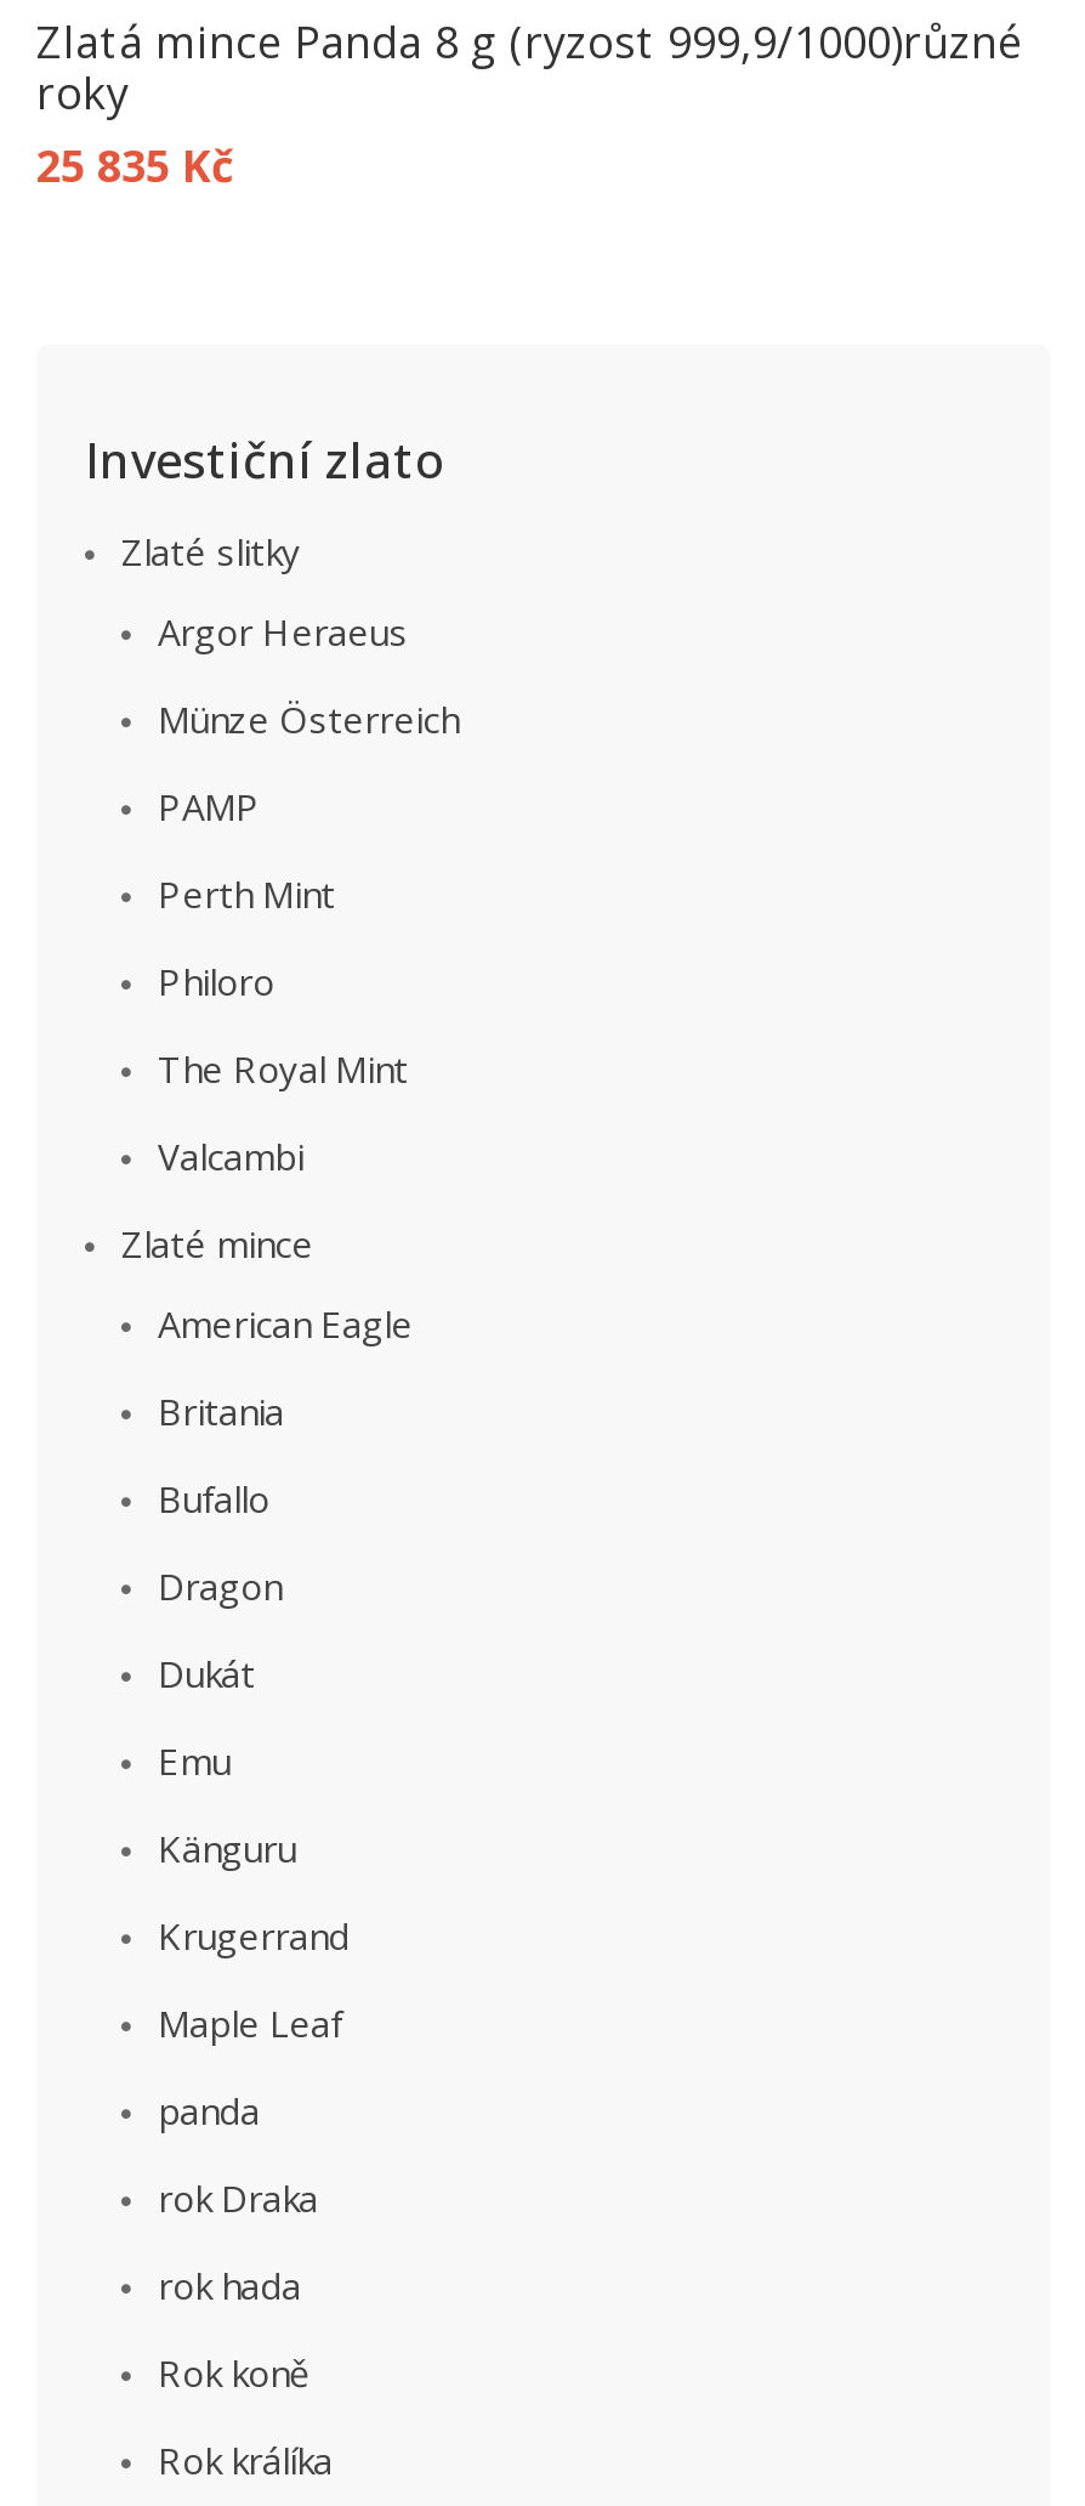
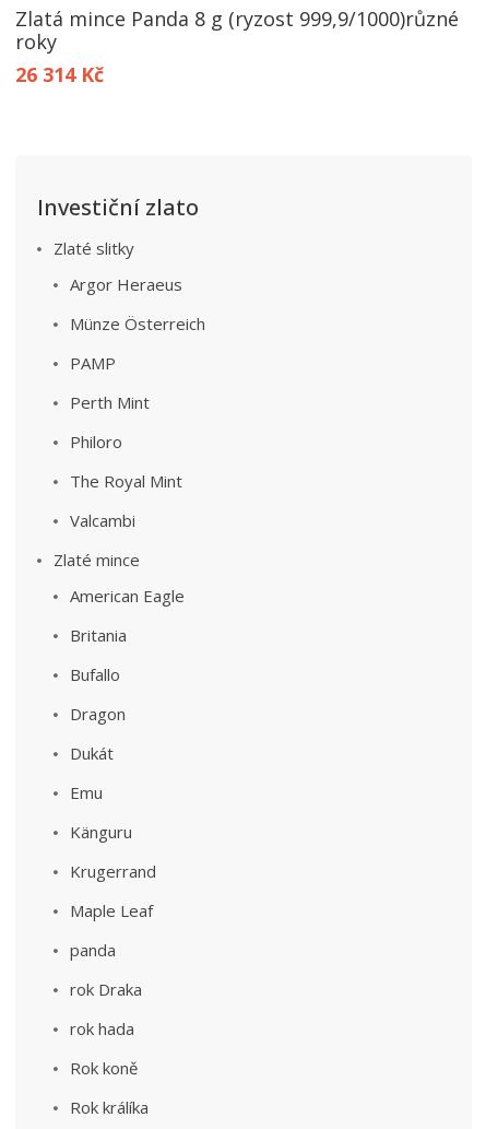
- 25 835 Kč
+ 26 314 Kč
